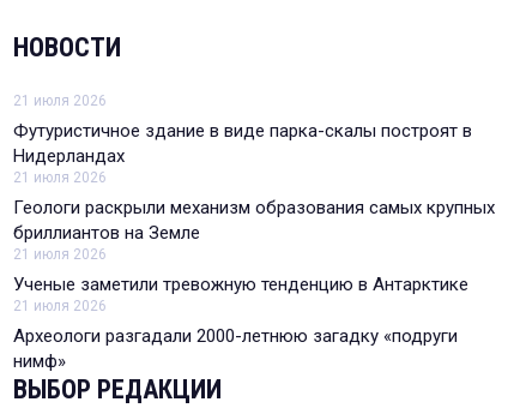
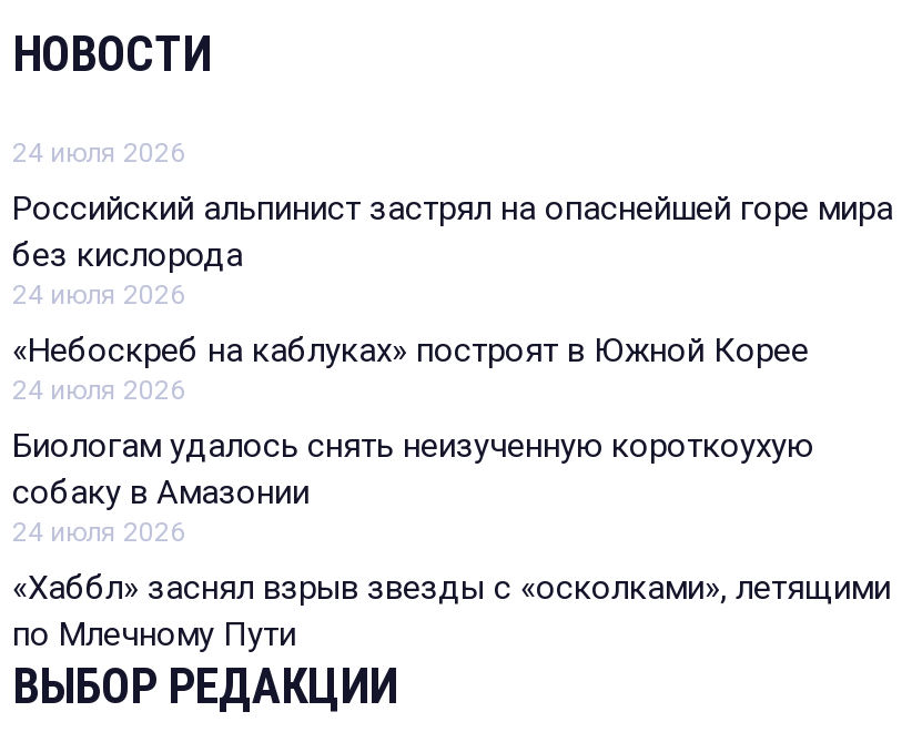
- 21 июля 2026
+ 24 июля 2026

- Футуристичное здание в виде парка-скалы построят в
- Нидерландах
- 21 июля 2026
+ Российский альпинист застрял на опаснейшей горе мира
+ без кислорода
+ 24 июля 2026

- Геологи раскрыли механизм образования самых крупных
- бриллиантов на Земле
- 21 июля 2026
+ «Небоскреб на каблуках» построят в Южной Корее
+ 24 июля 2026

- Ученые заметили тревожную тенденцию в Антарктике
- 21 июля 2026
+ Биологам удалось снять неизученную короткоухую
+ собаку в Амазонии
+ 24 июля 2026

- Археологи разгадали 2000-летнюю загадку «подруги
- нимф»
+ «Хаббл» заснял взрыв звезды с «осколками», летящими
+ по Млечному Пути
